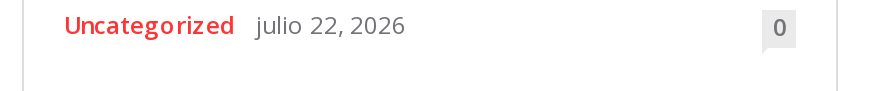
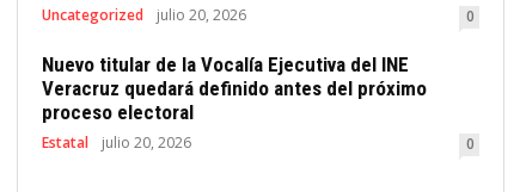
- julio 22, 2026
+ julio 20, 2026
+ 0
+ Nuevo titular de la Vocalía Ejecutiva del INE
+ Veracruz quedará definido antes del próximo
+ proceso electoral
+ Estatal
+ julio 20, 2026
